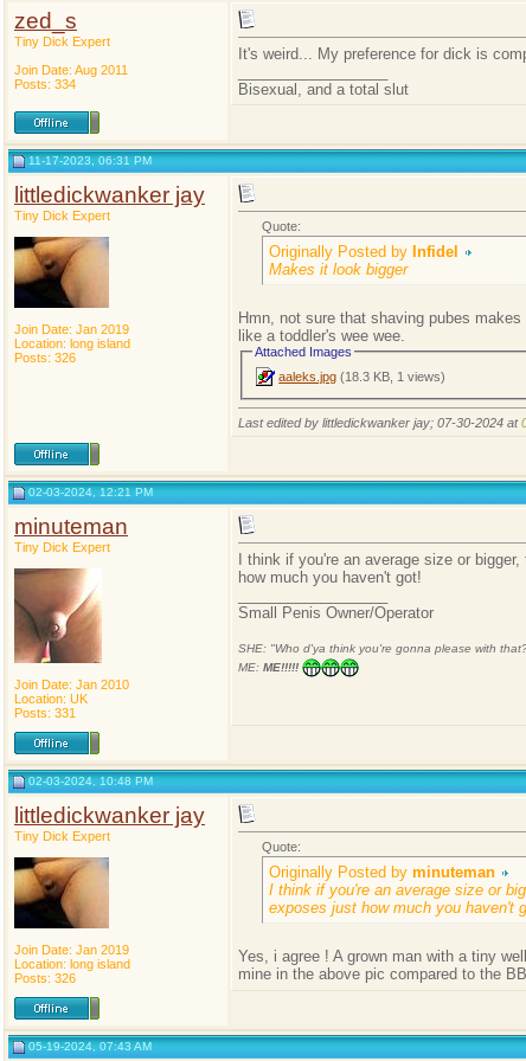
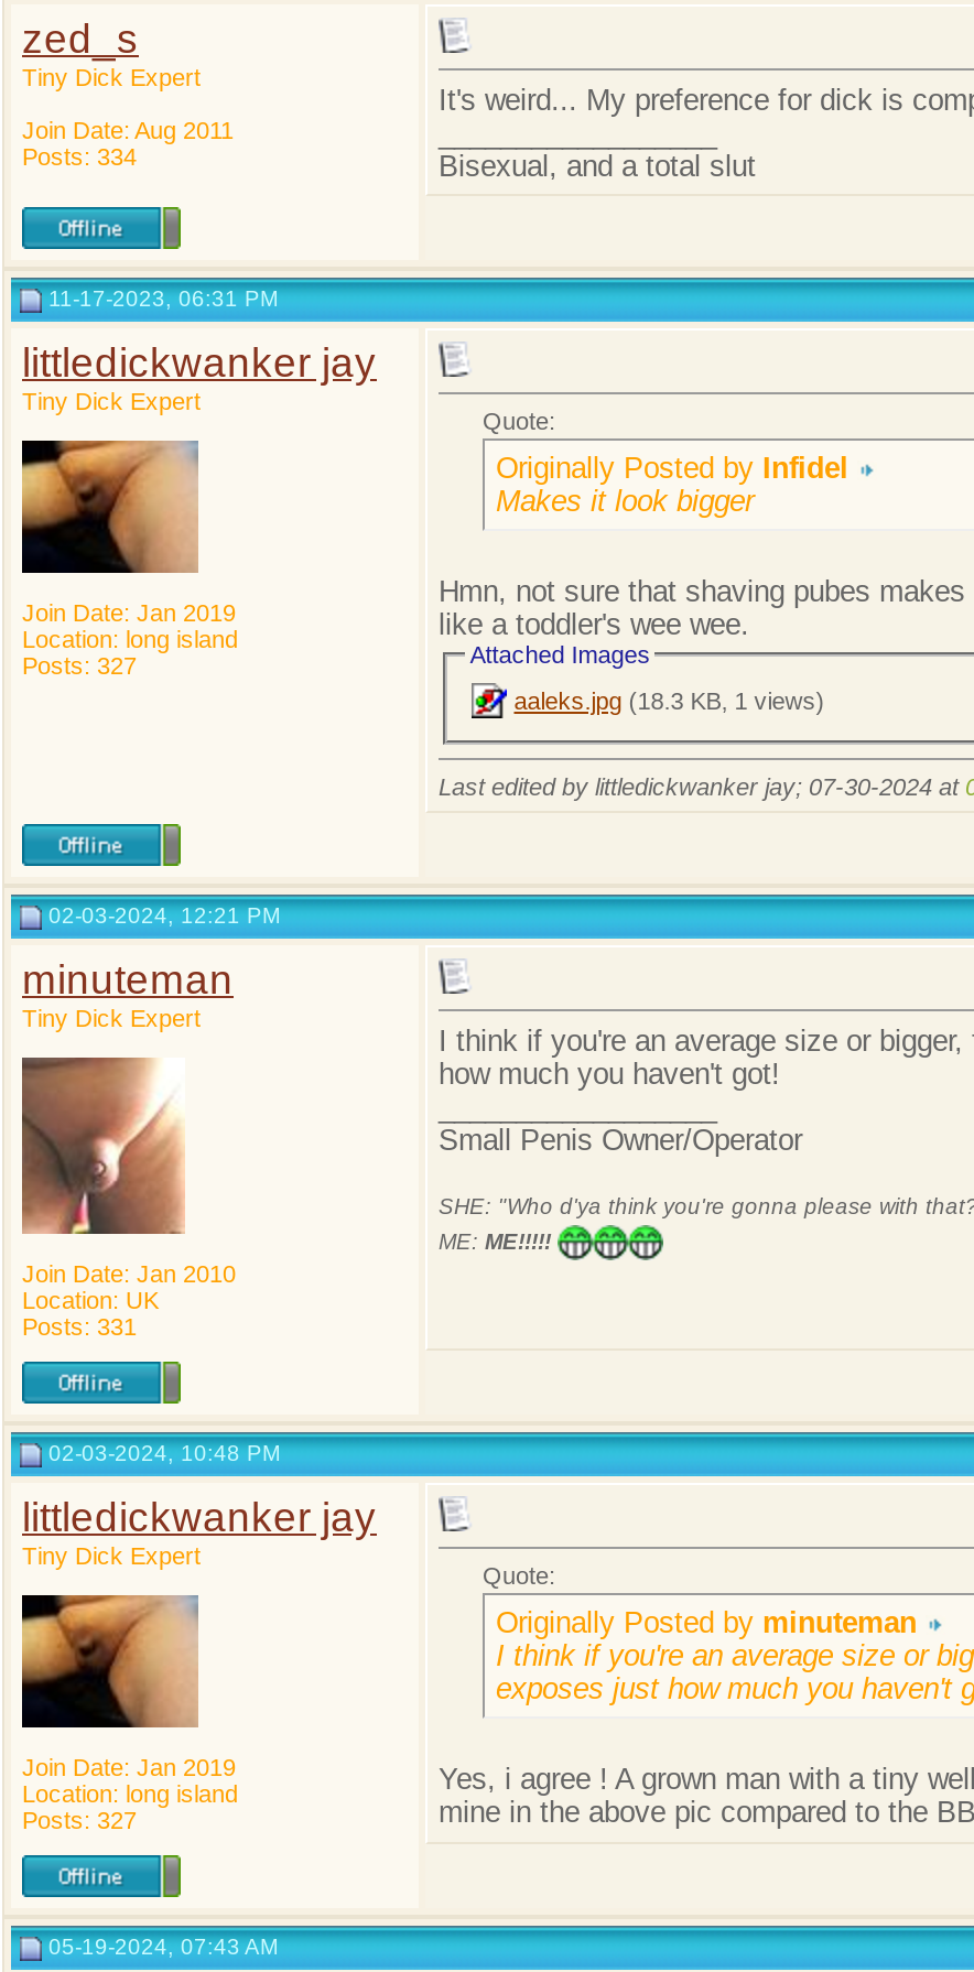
- Posts: 326
+ Posts: 327

- Posts: 326
+ Posts: 327
